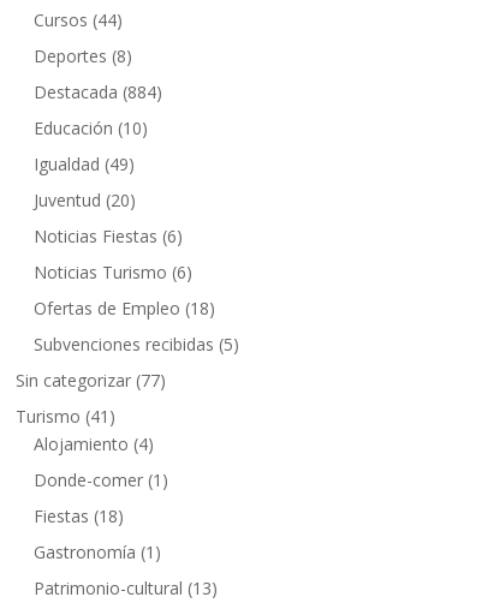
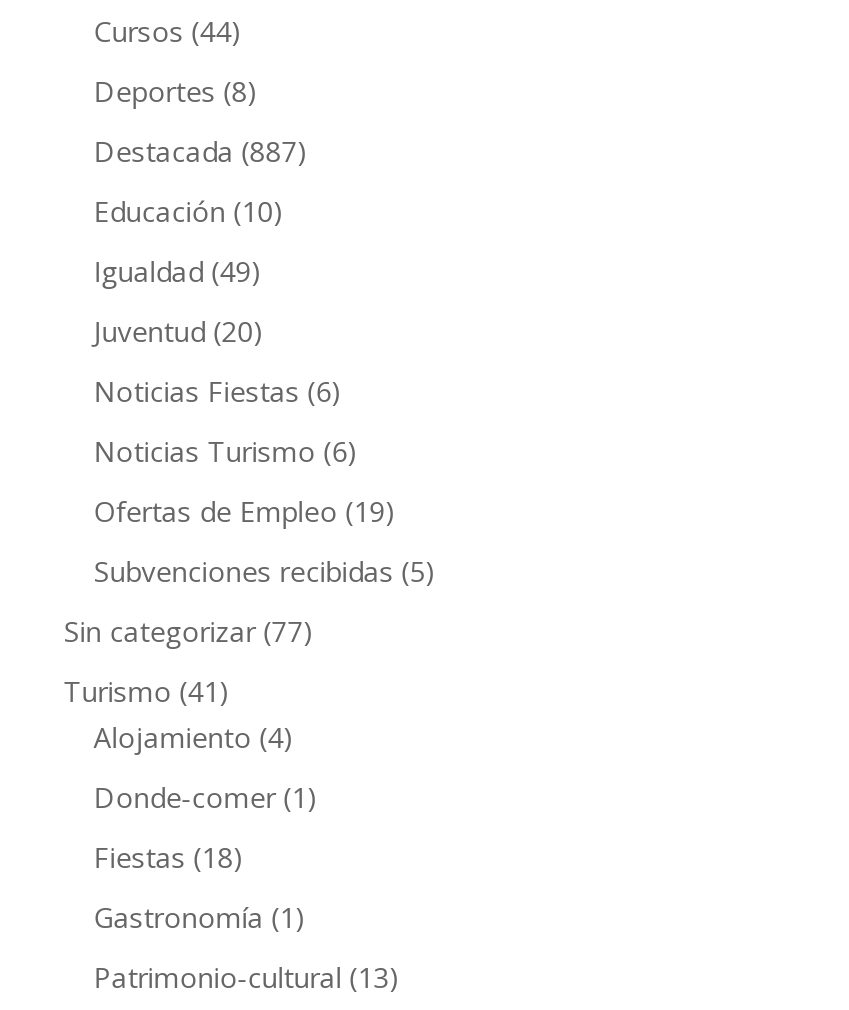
- Destacada (884)
+ Destacada (887)

- Ofertas de Empleo (18)
+ Ofertas de Empleo (19)
